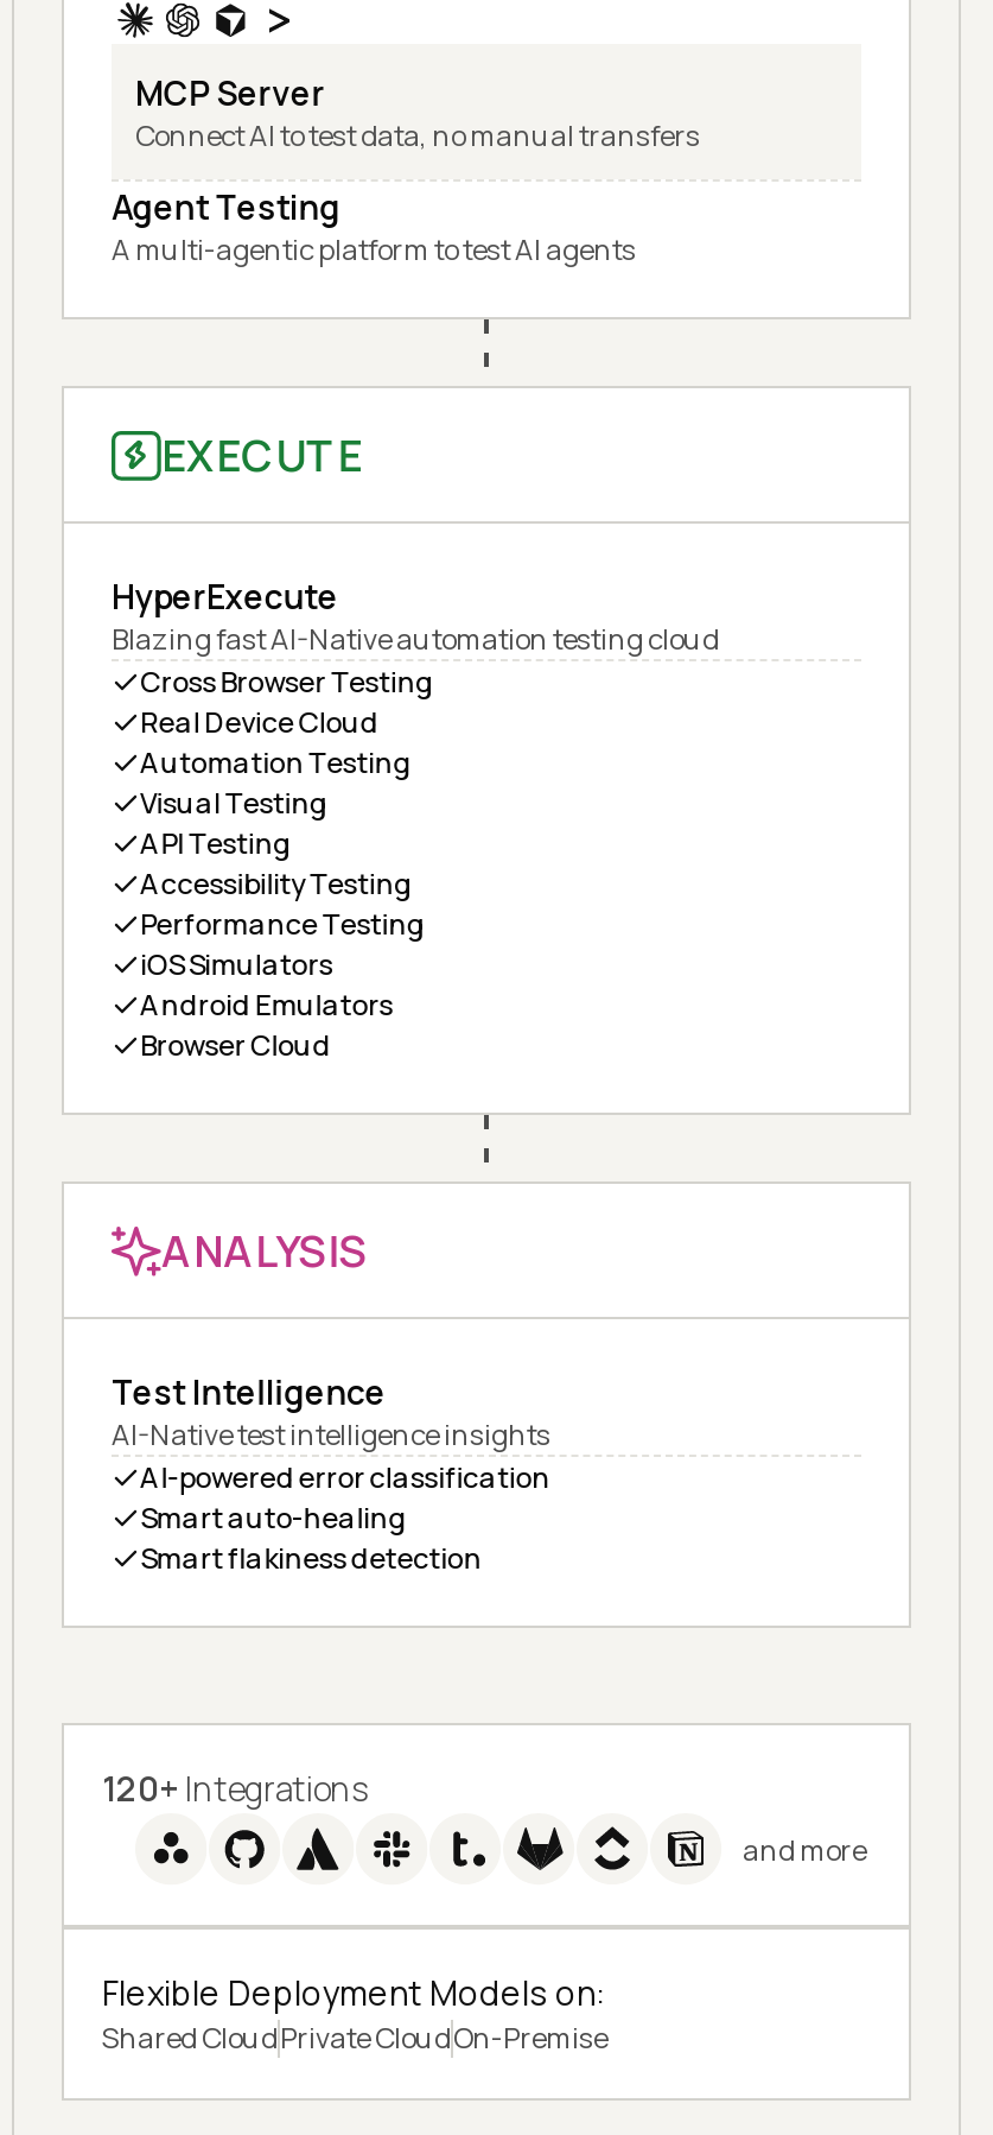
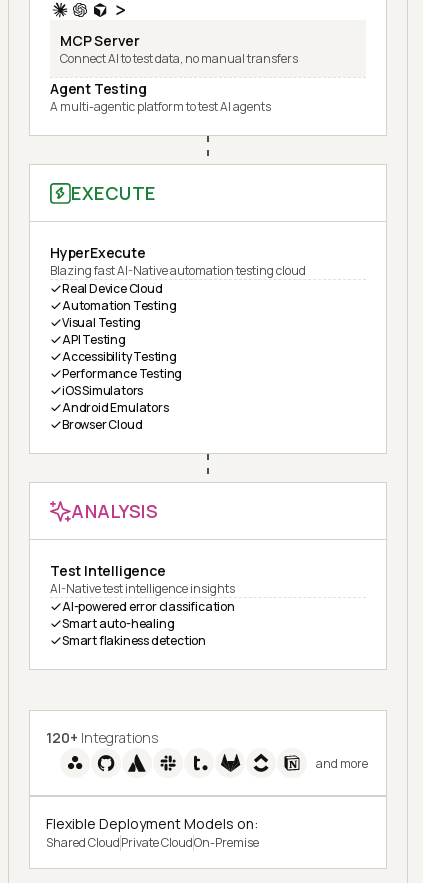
- Cross Browser Testing
